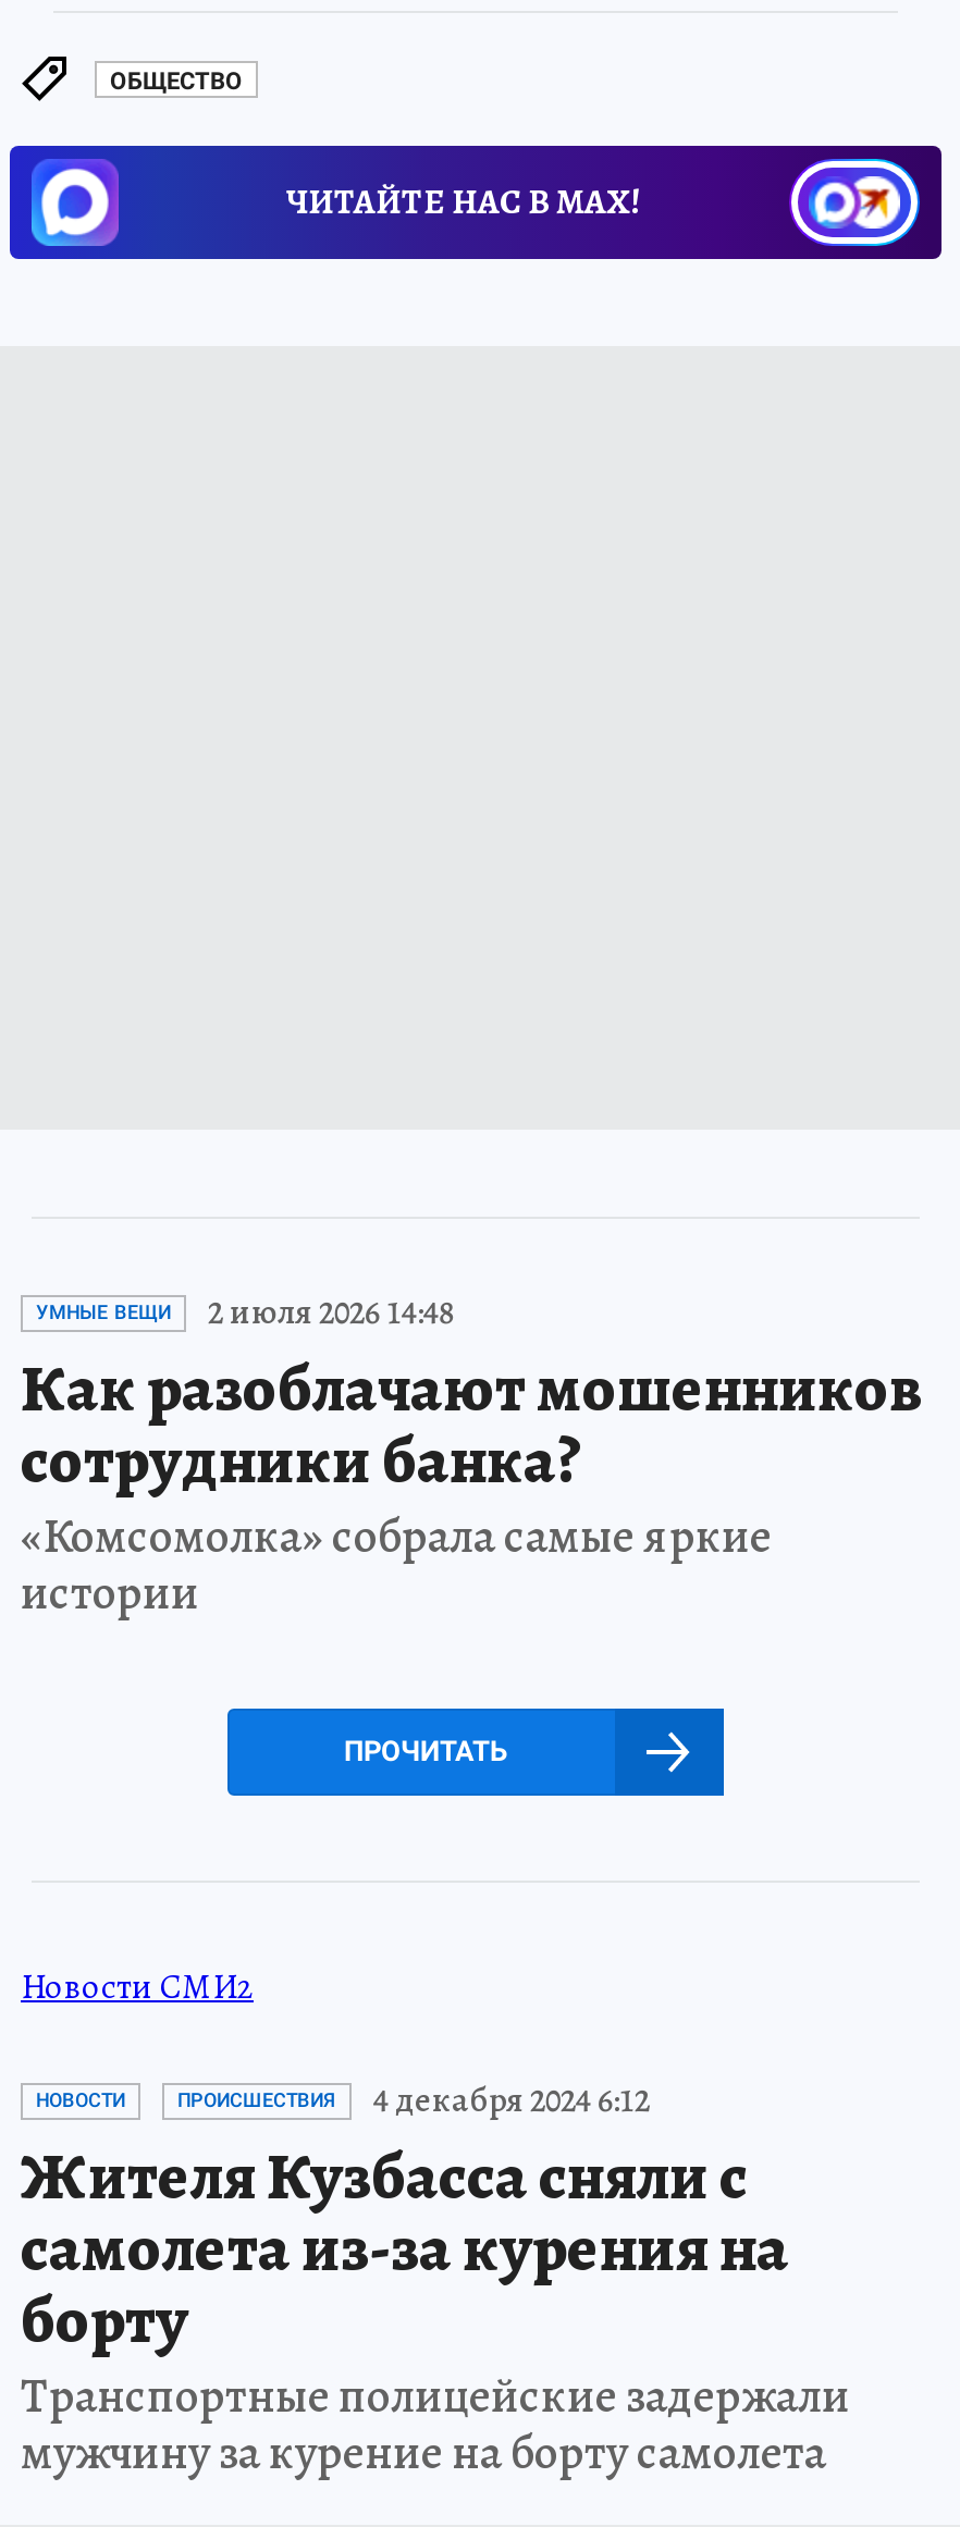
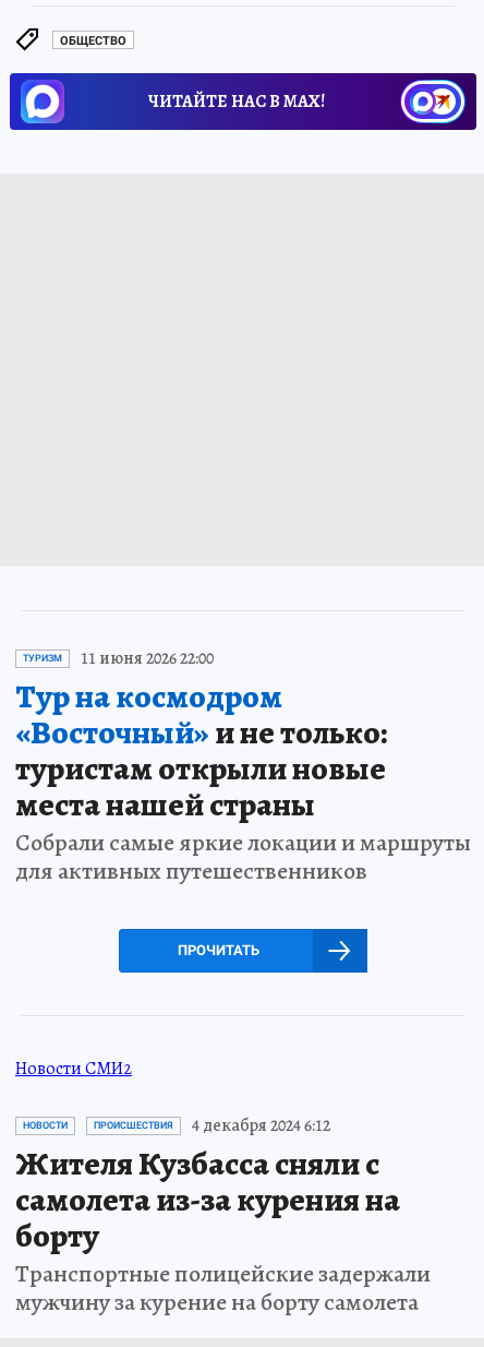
- УМНЫЕ ВЕЩИ
- 2 июля 2026 14:48
- Как разоблачают мошенников
- сотрудники банка?
- «Комсомолка» собрала самые яркие
- истории
+ ТУРИЗМ
+ 11 июня 2026 22:00
+ Тур на космодром
+ «Восточный»и не только:
+ туристам открыли новые
+ места нашей страны
+ Собрали самые яркие локации и маршруты
+ для активных путешественников
